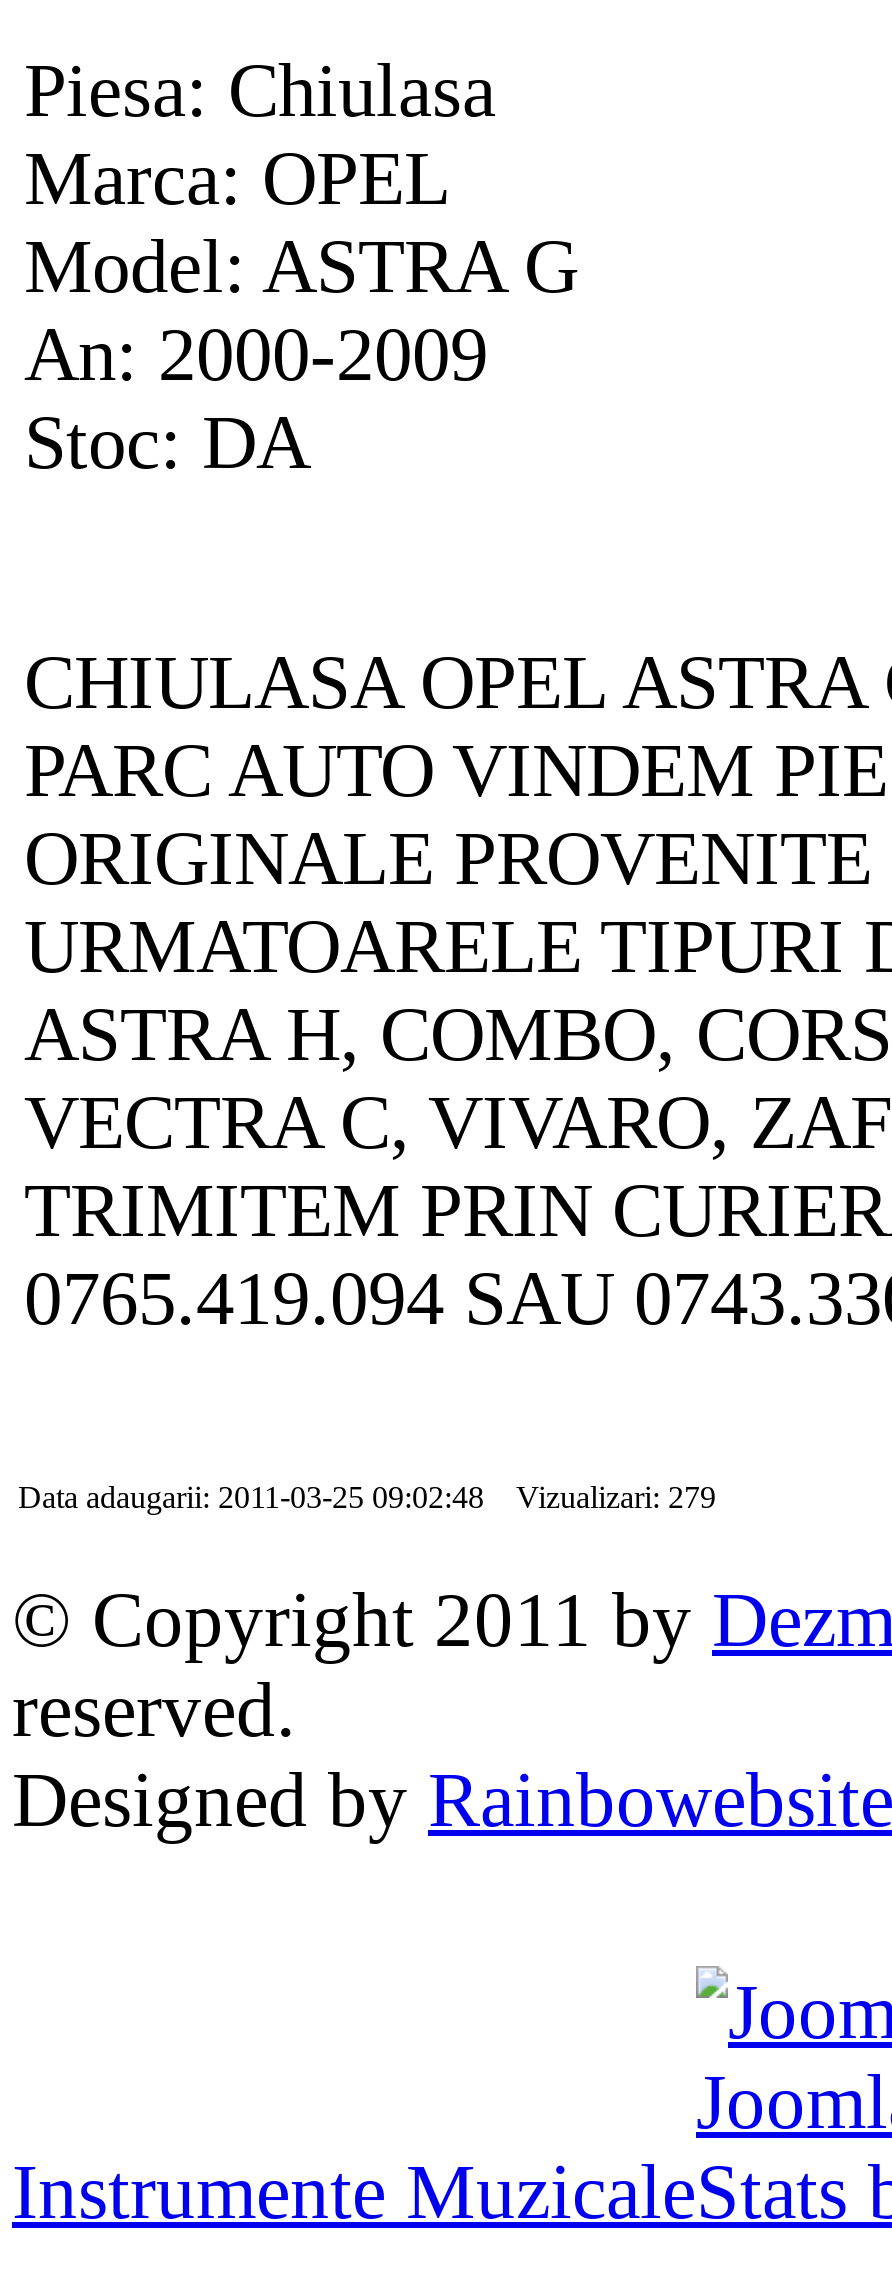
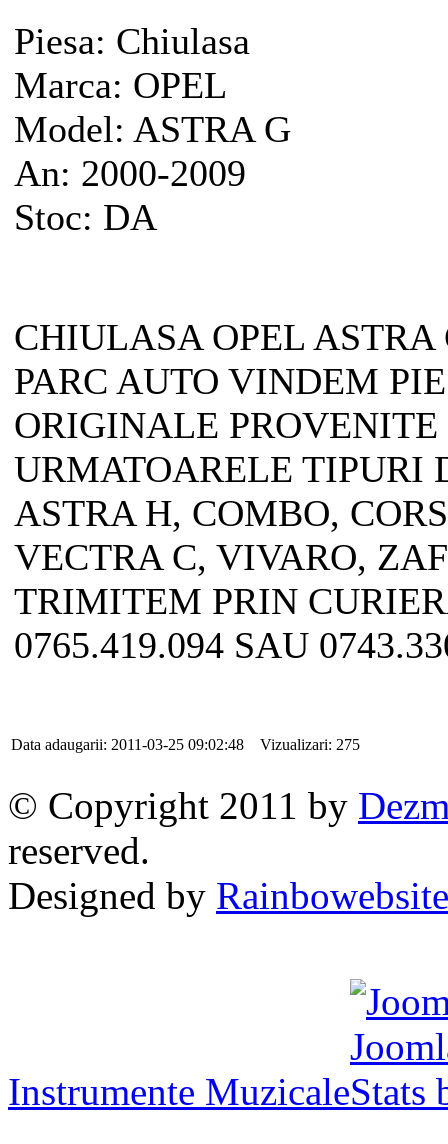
- Data adaugarii: 2011-03-25 09:02:48 Vizualizari: 279
+ Data adaugarii: 2011-03-25 09:02:48 Vizualizari: 275
